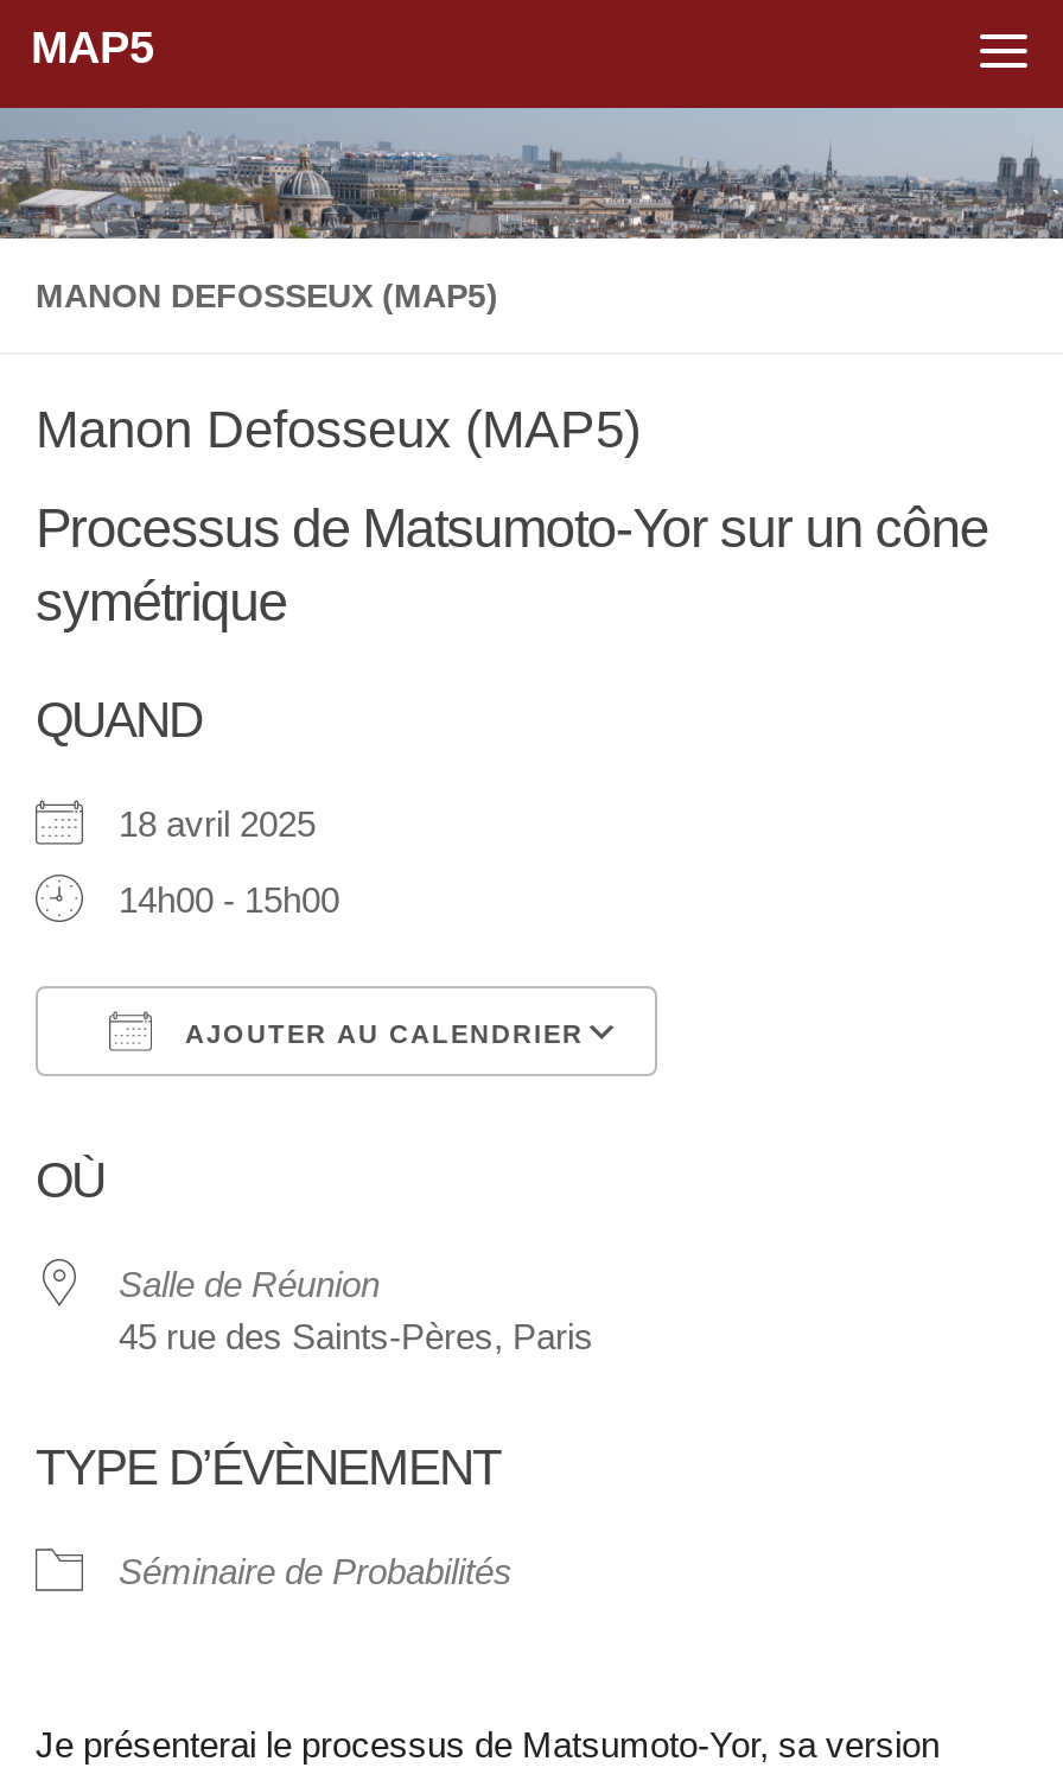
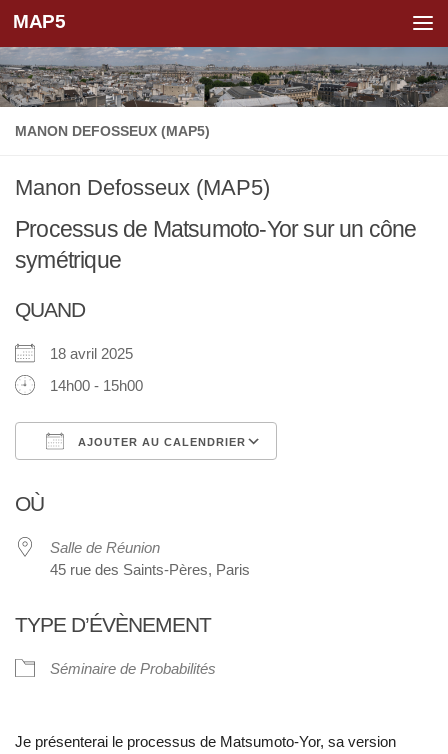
- [image]
+ [image]
